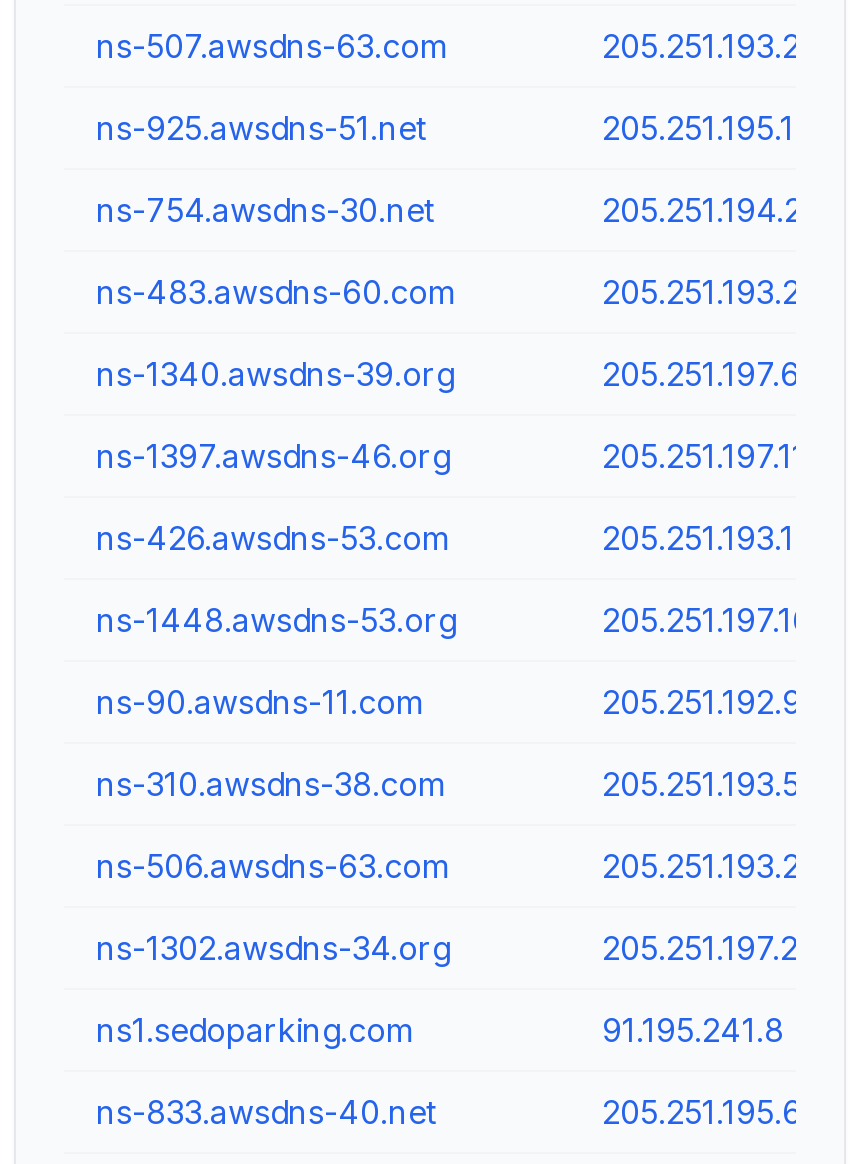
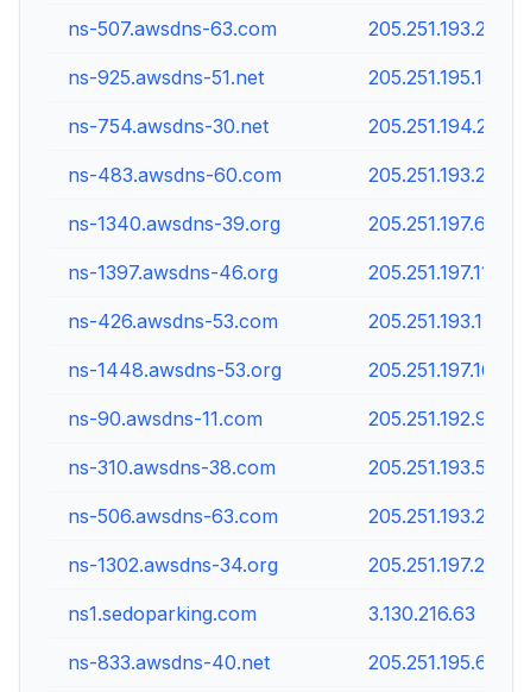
- 91.195.241.8
+ 3.130.216.63
